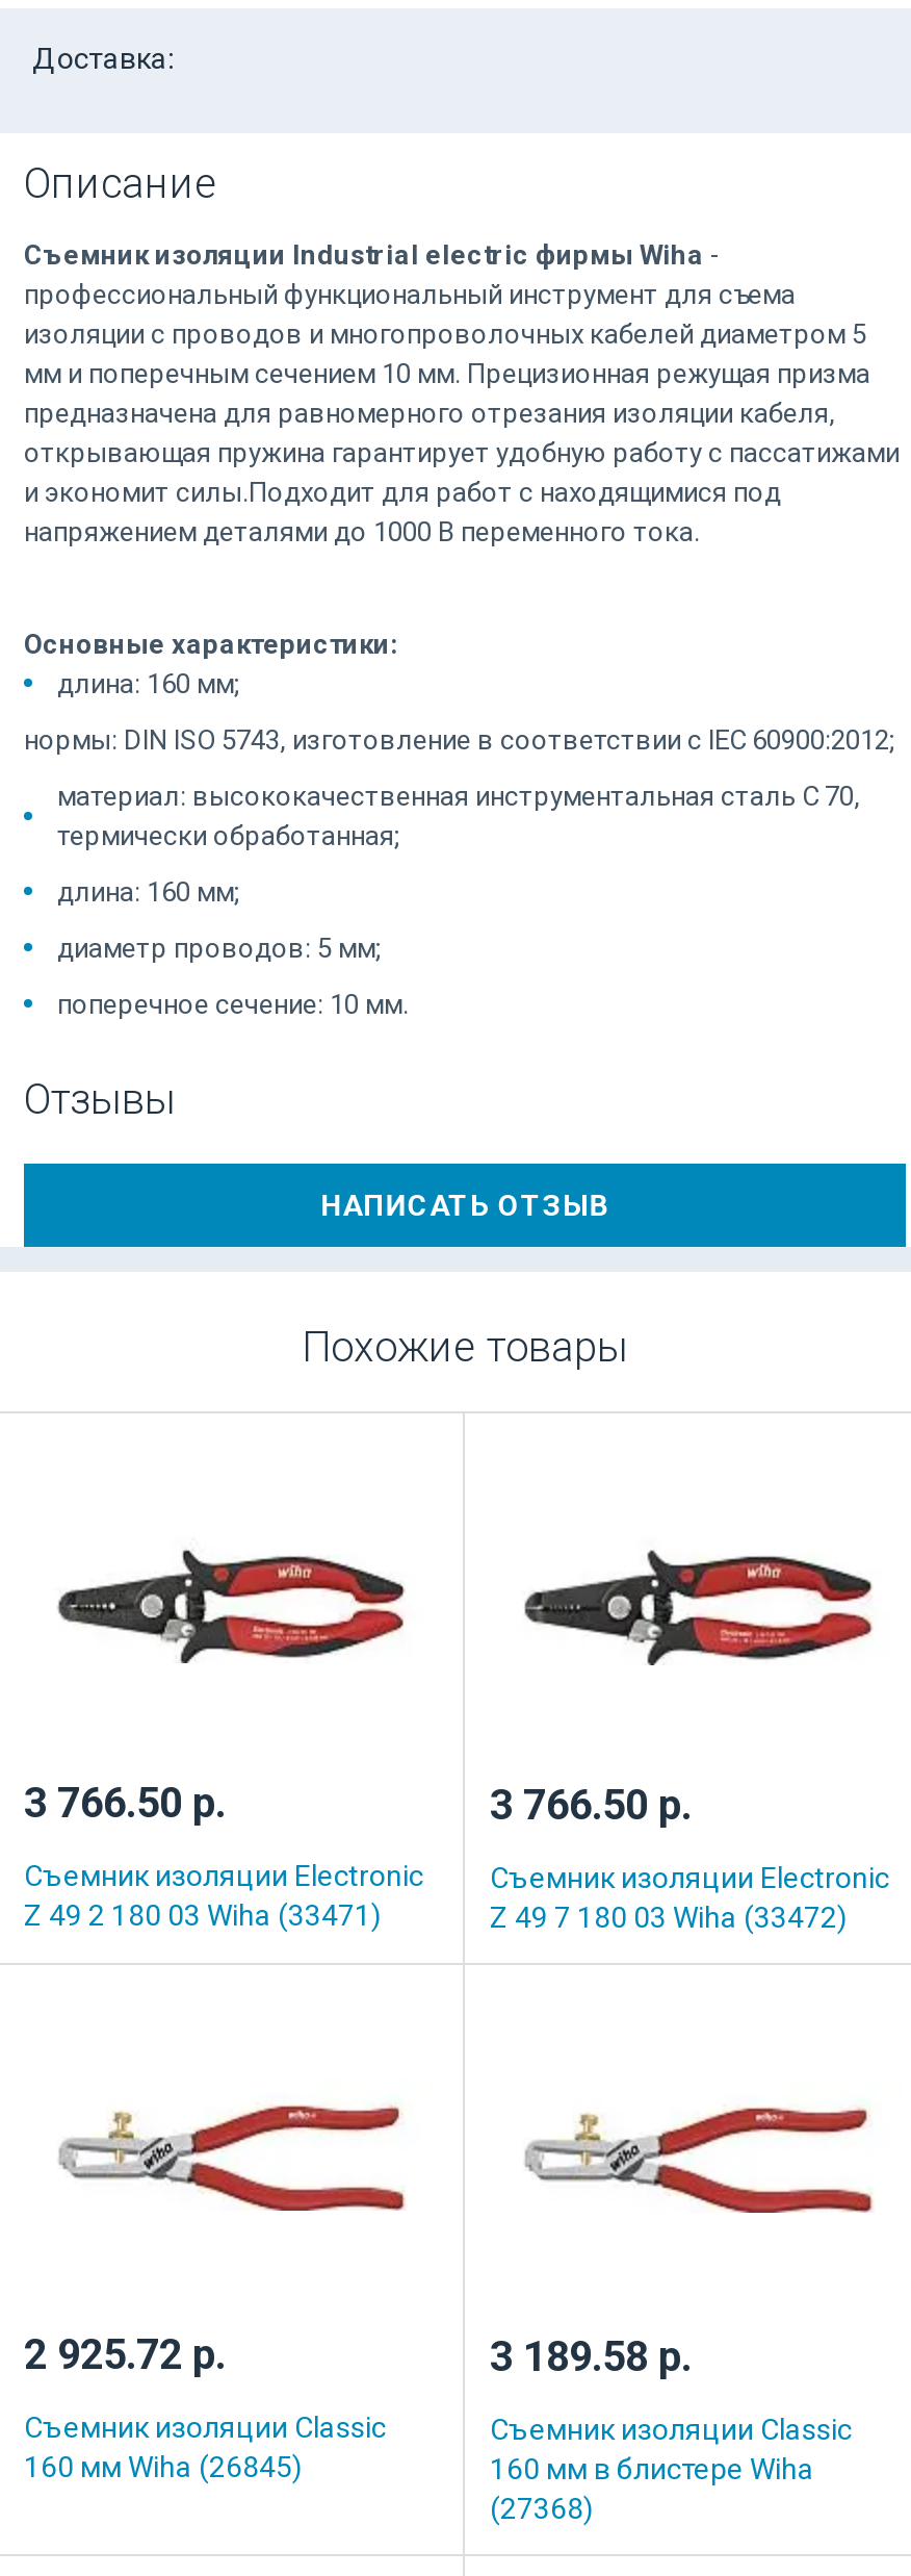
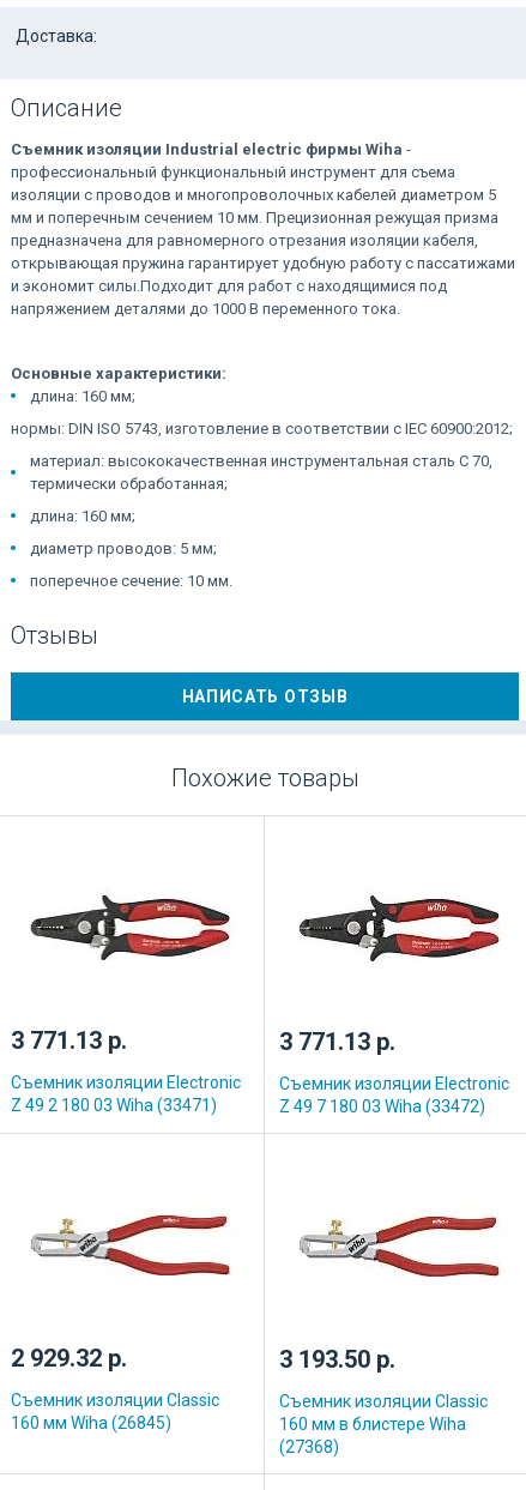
- 3 766.50 р.
+ 3 771.13 р.

- 3 766.50 р.
+ 3 771.13 р.

- 2 925.72 р.
+ 2 929.32 р.

- 3 189.58 р.
+ 3 193.50 р.
